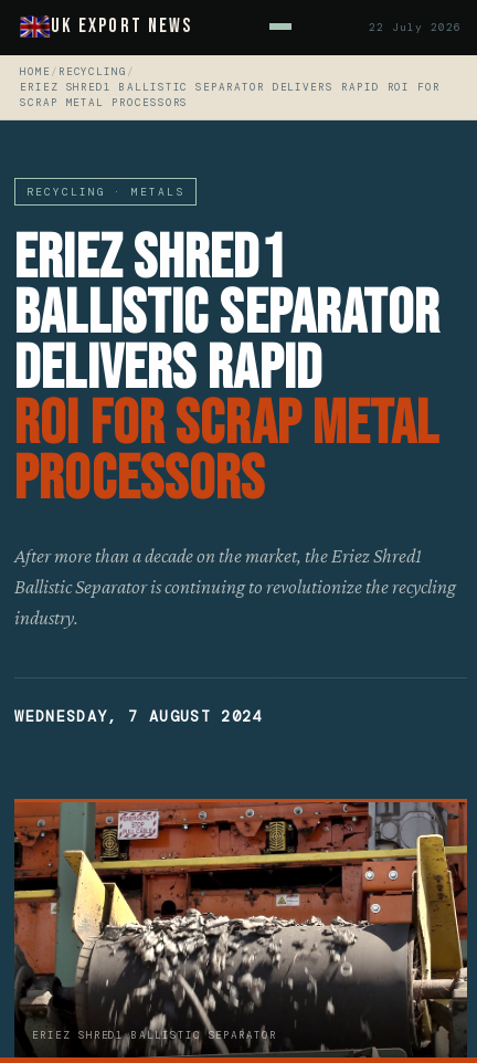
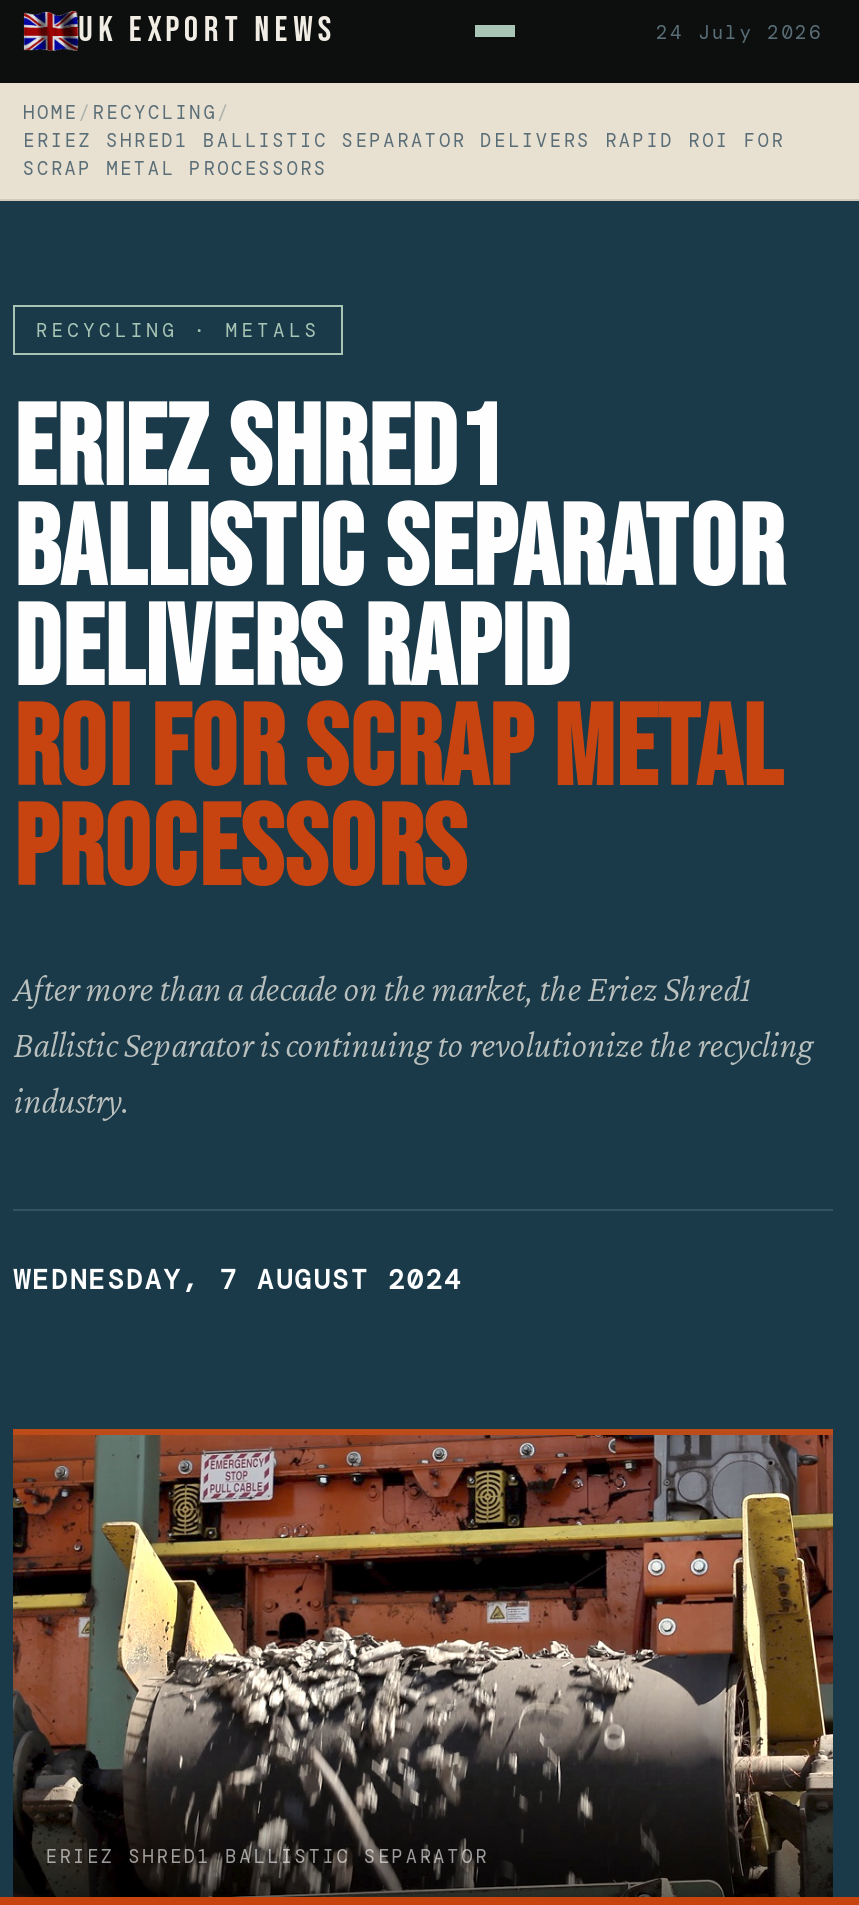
- 22 July 2026
+ 24 July 2026
